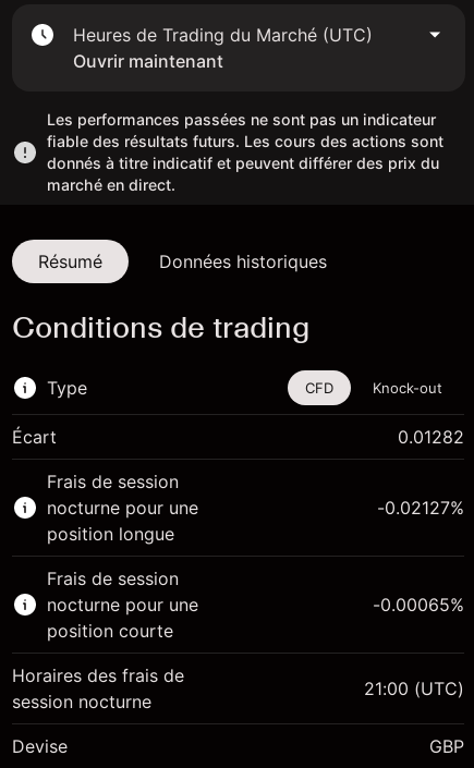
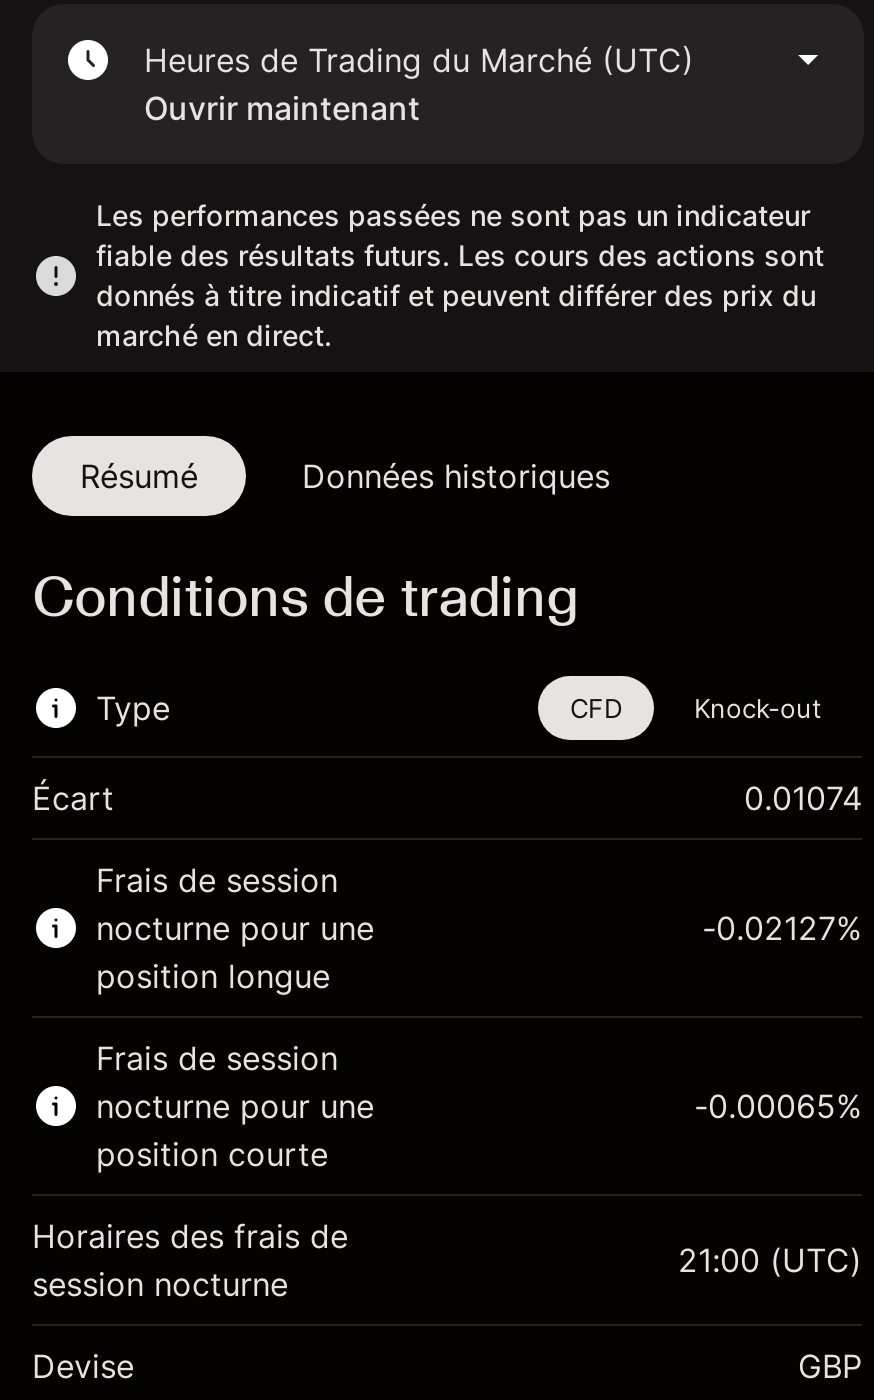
- 0.01282
+ 0.01074
